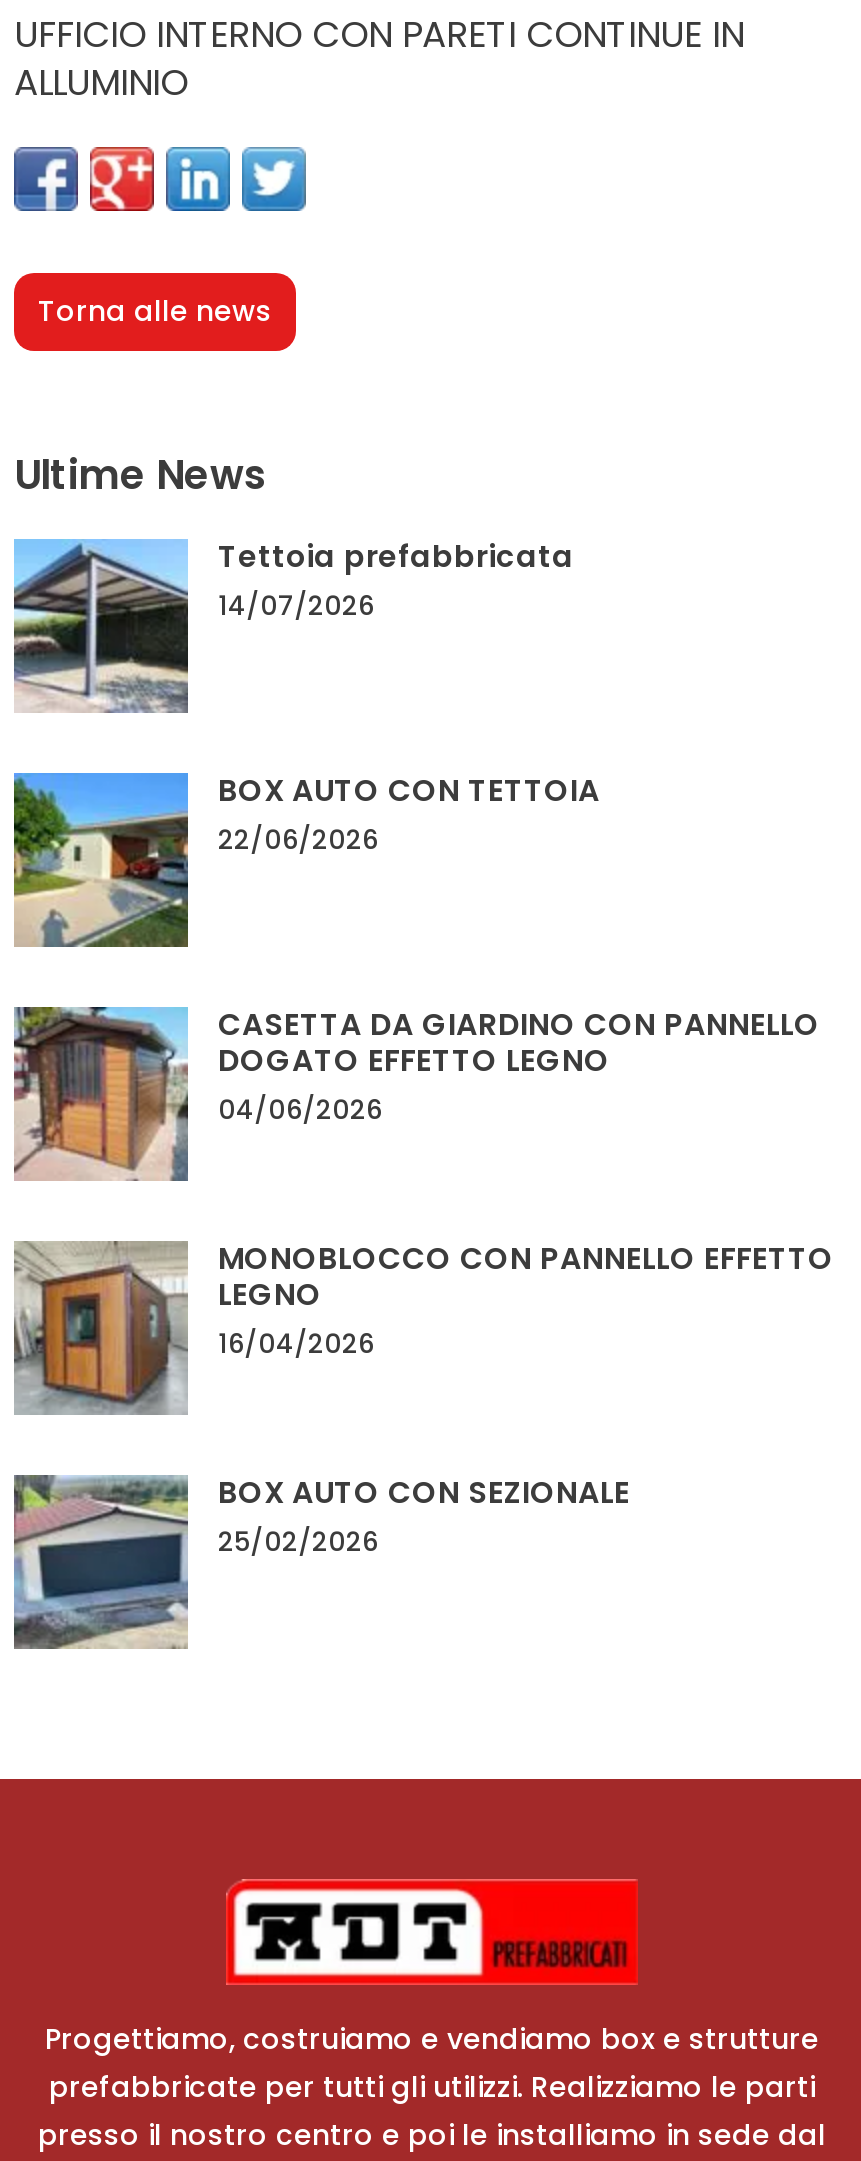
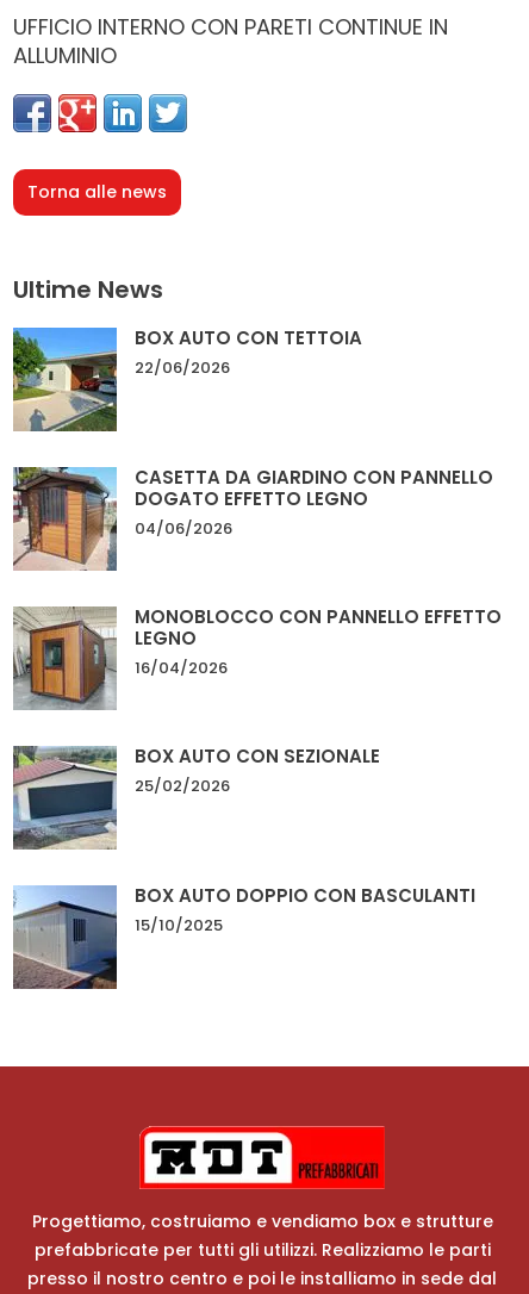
- [image]
- Tettoia prefabbricata
- 14/07/2026

moved up: [image] | BOX AUTO CON TETTOIA | 22/06/2026 | ... | BOX AUTO CON SEZIONALE | 25/02/2026

+ [image]
+ BOX AUTO DOPPIO CON BASCULANTI
+ 15/10/2025
